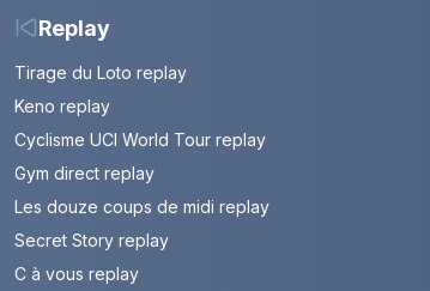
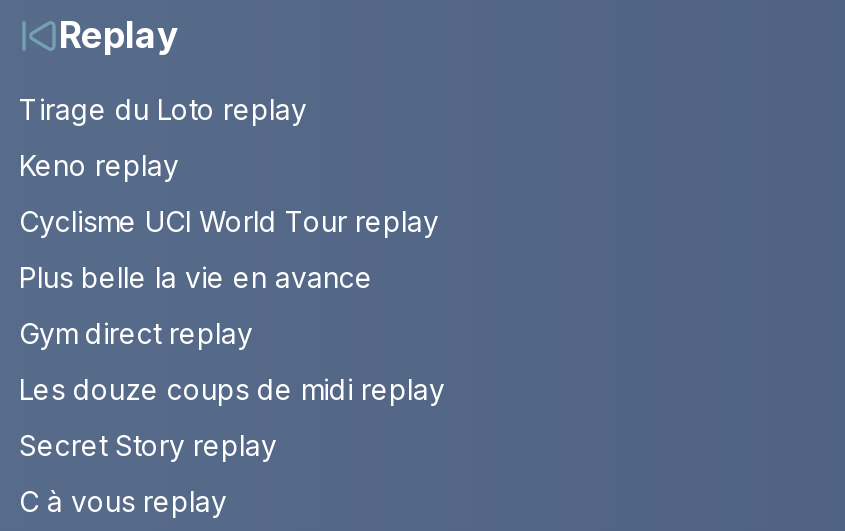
+ Plus belle la vie en avance
